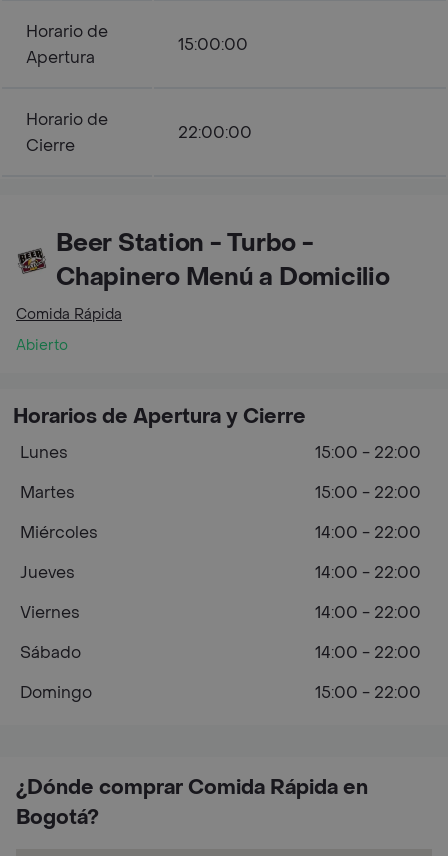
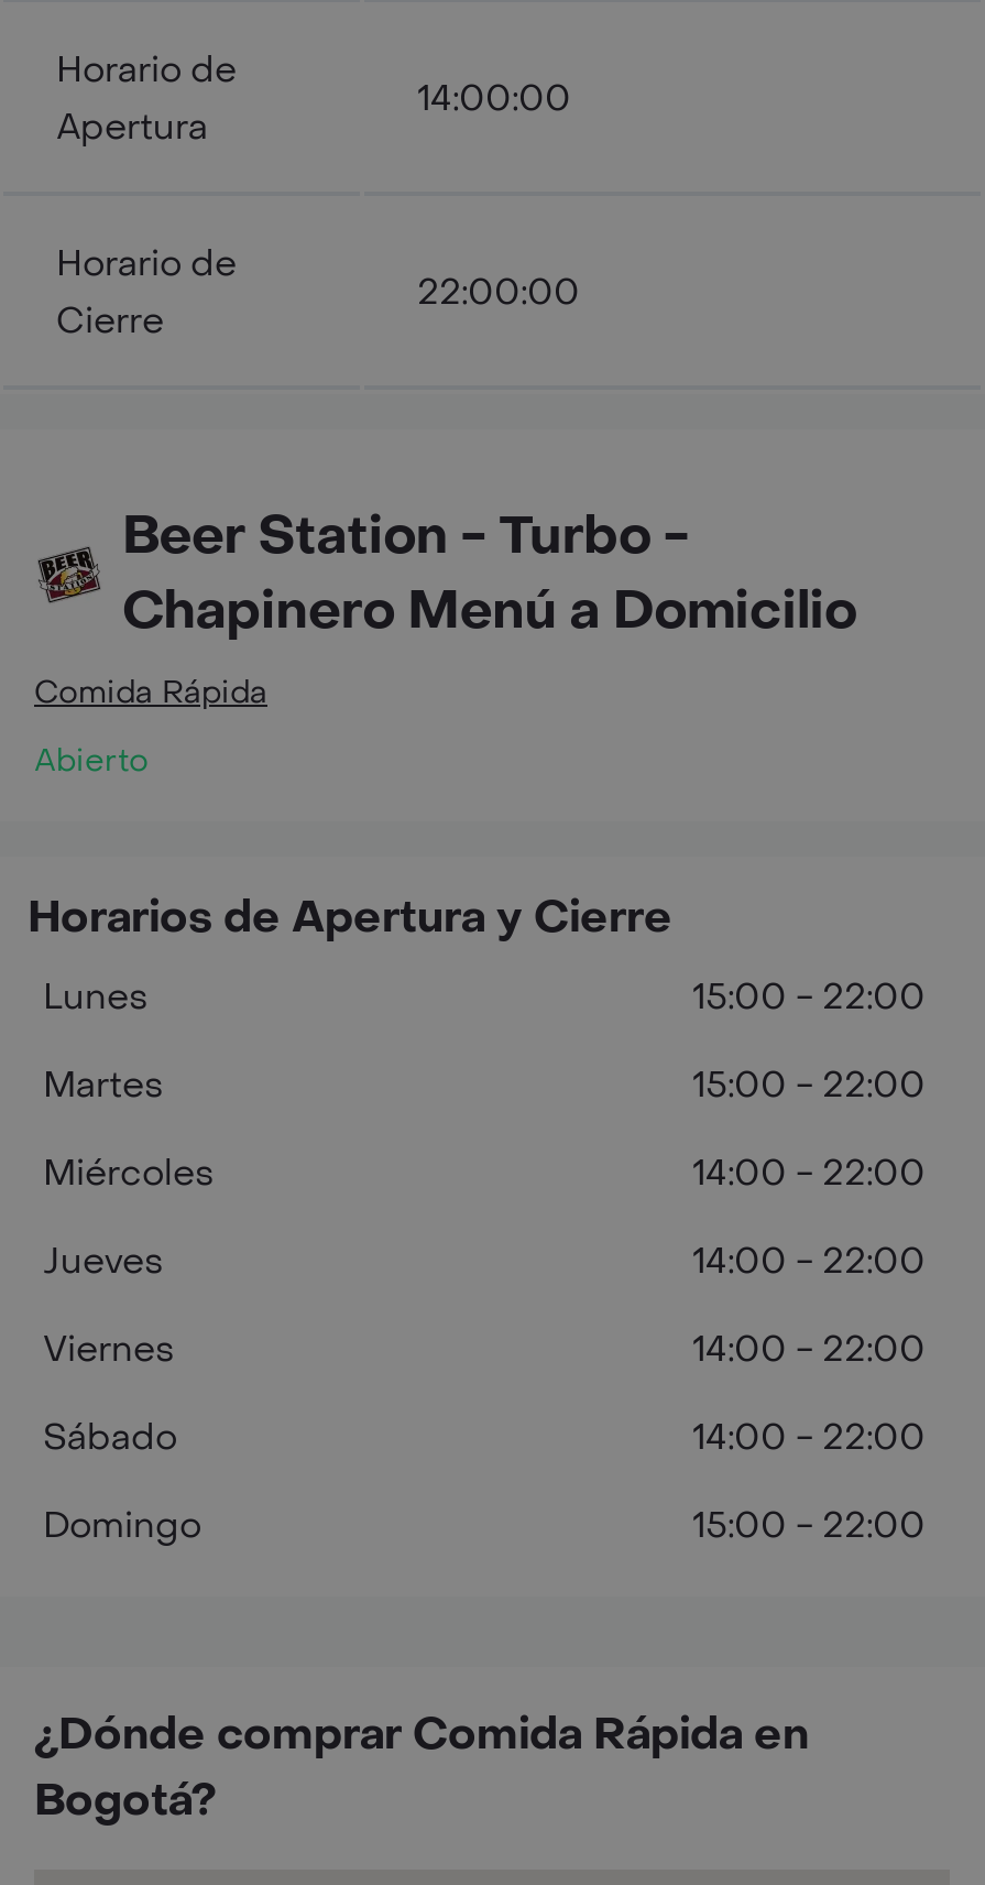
- 15:00:00
+ 14:00:00
